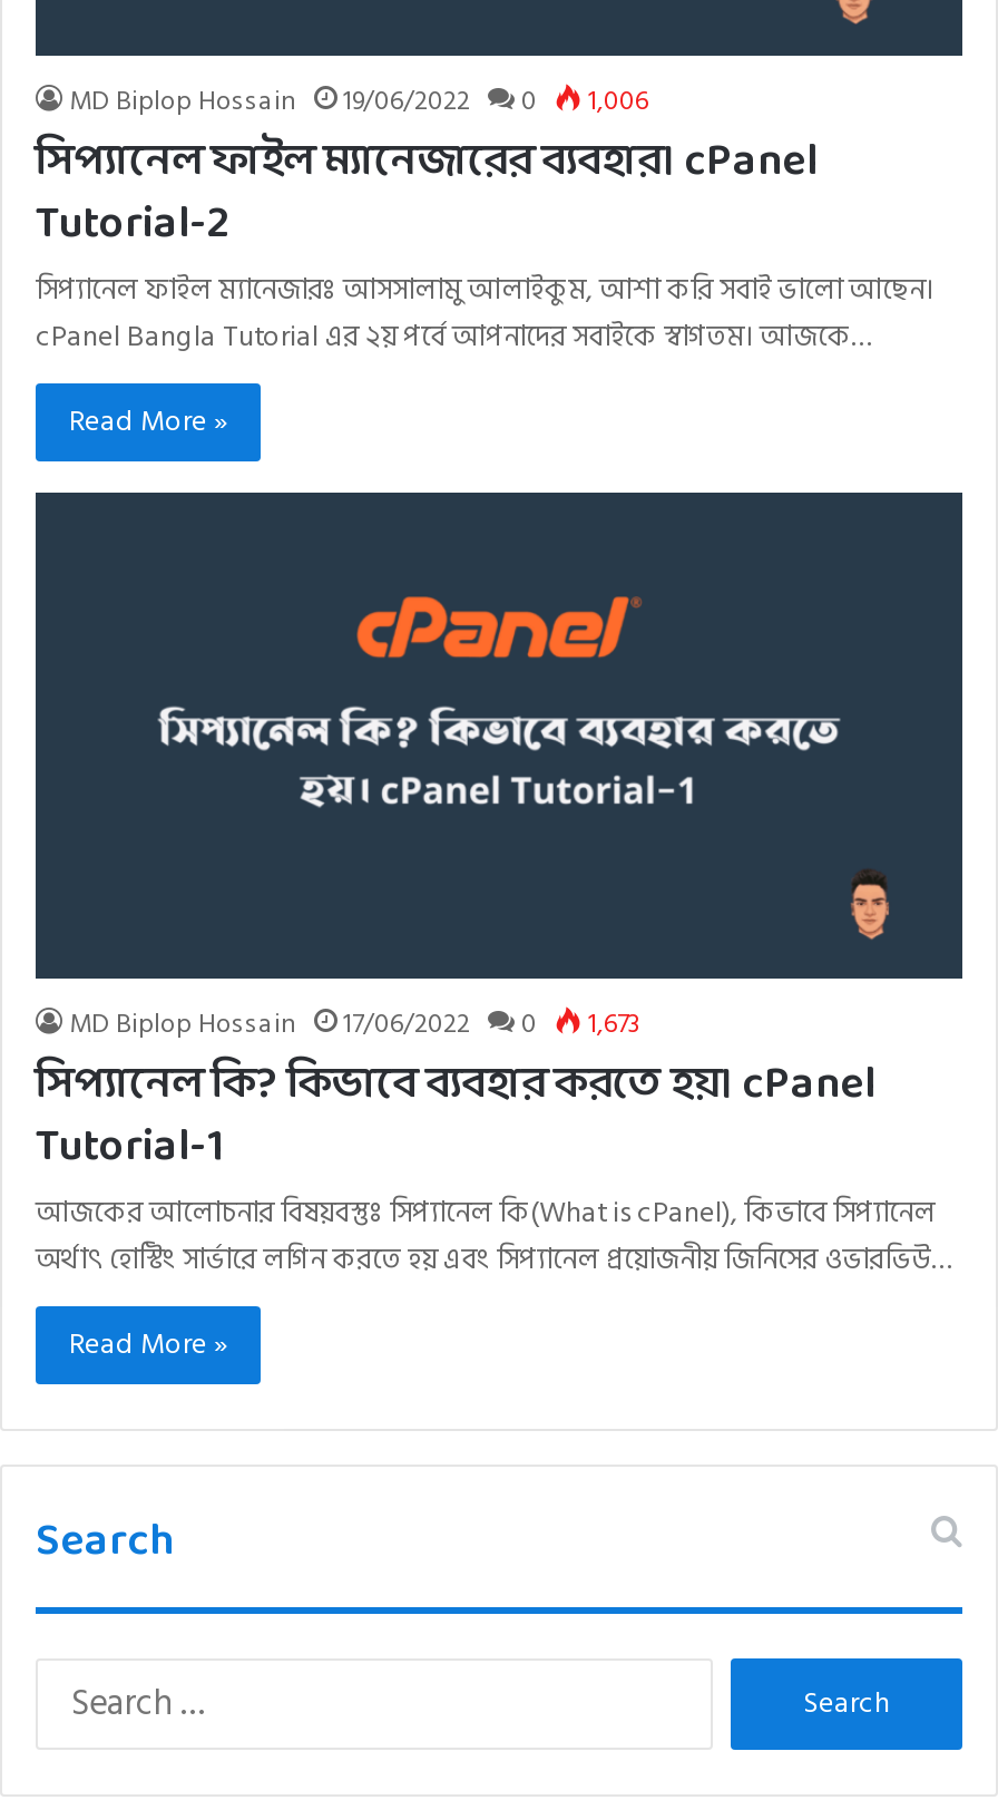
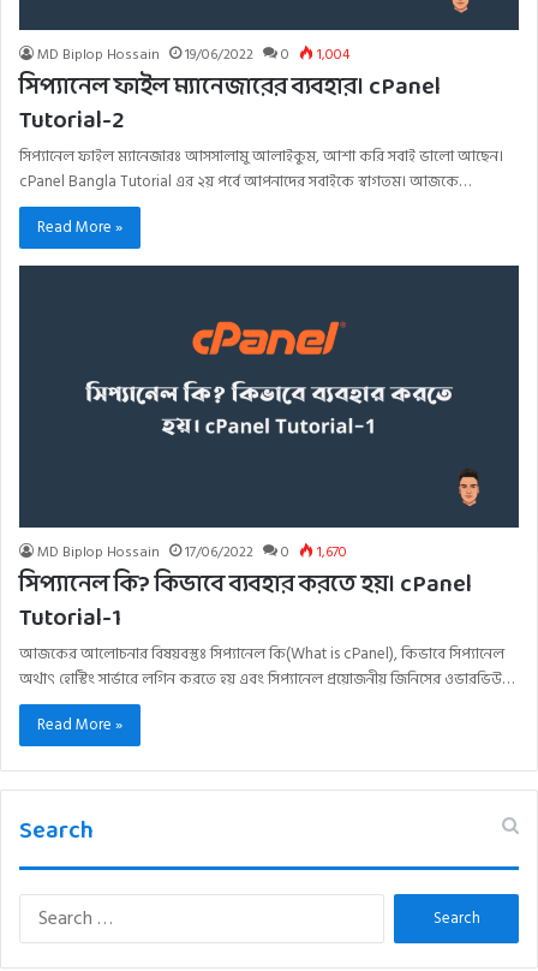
- MD Biplop Hossain 19/06/2022 0 1,006
+ MD Biplop Hossain 19/06/2022 0 1,004

- MD Biplop Hossain 17/06/2022 0 1,673
+ MD Biplop Hossain 17/06/2022 0 1,670
